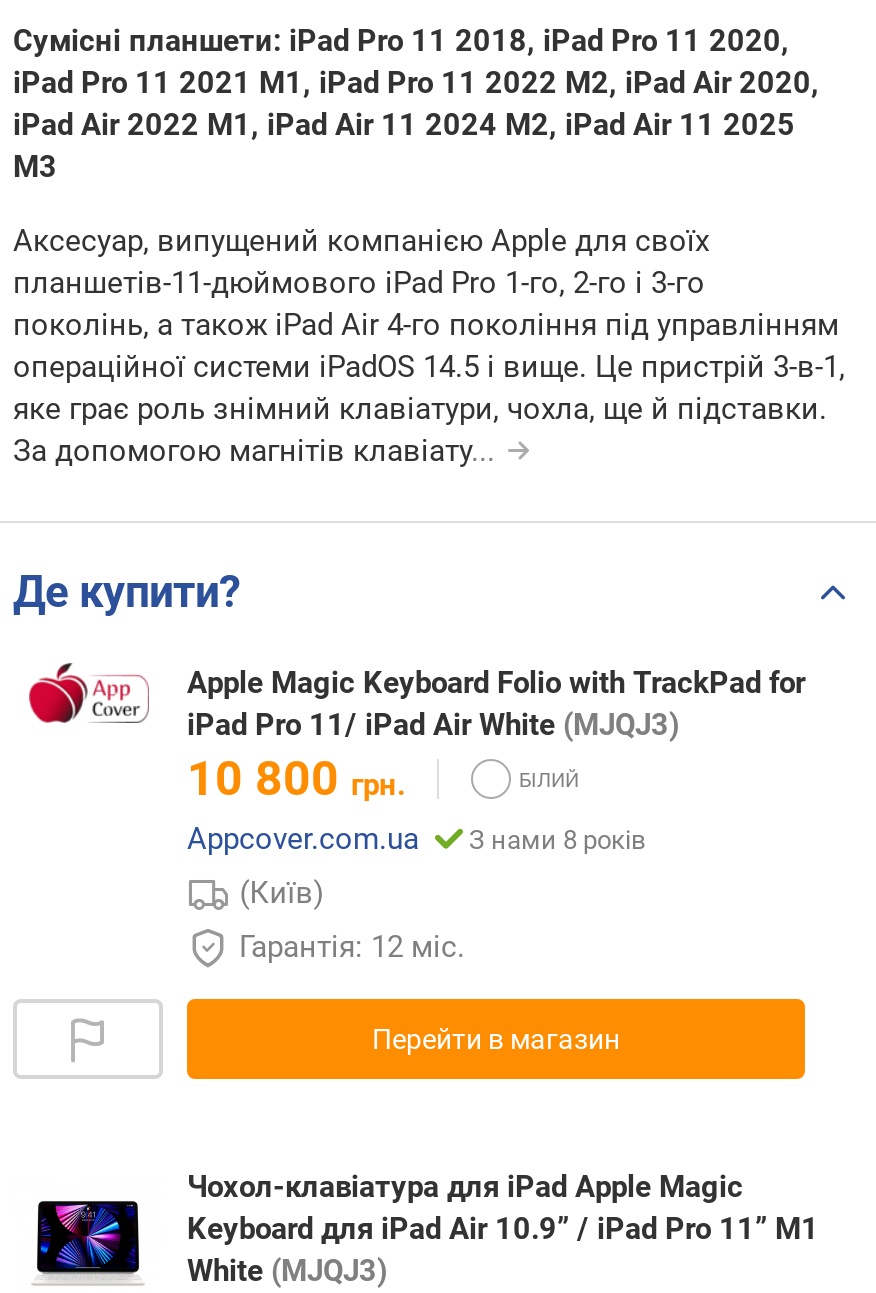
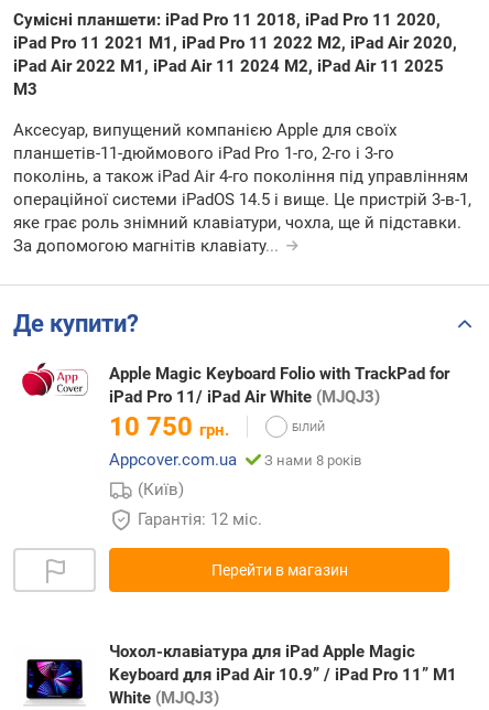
- 10 800 грн.
+ 10 750 грн.
